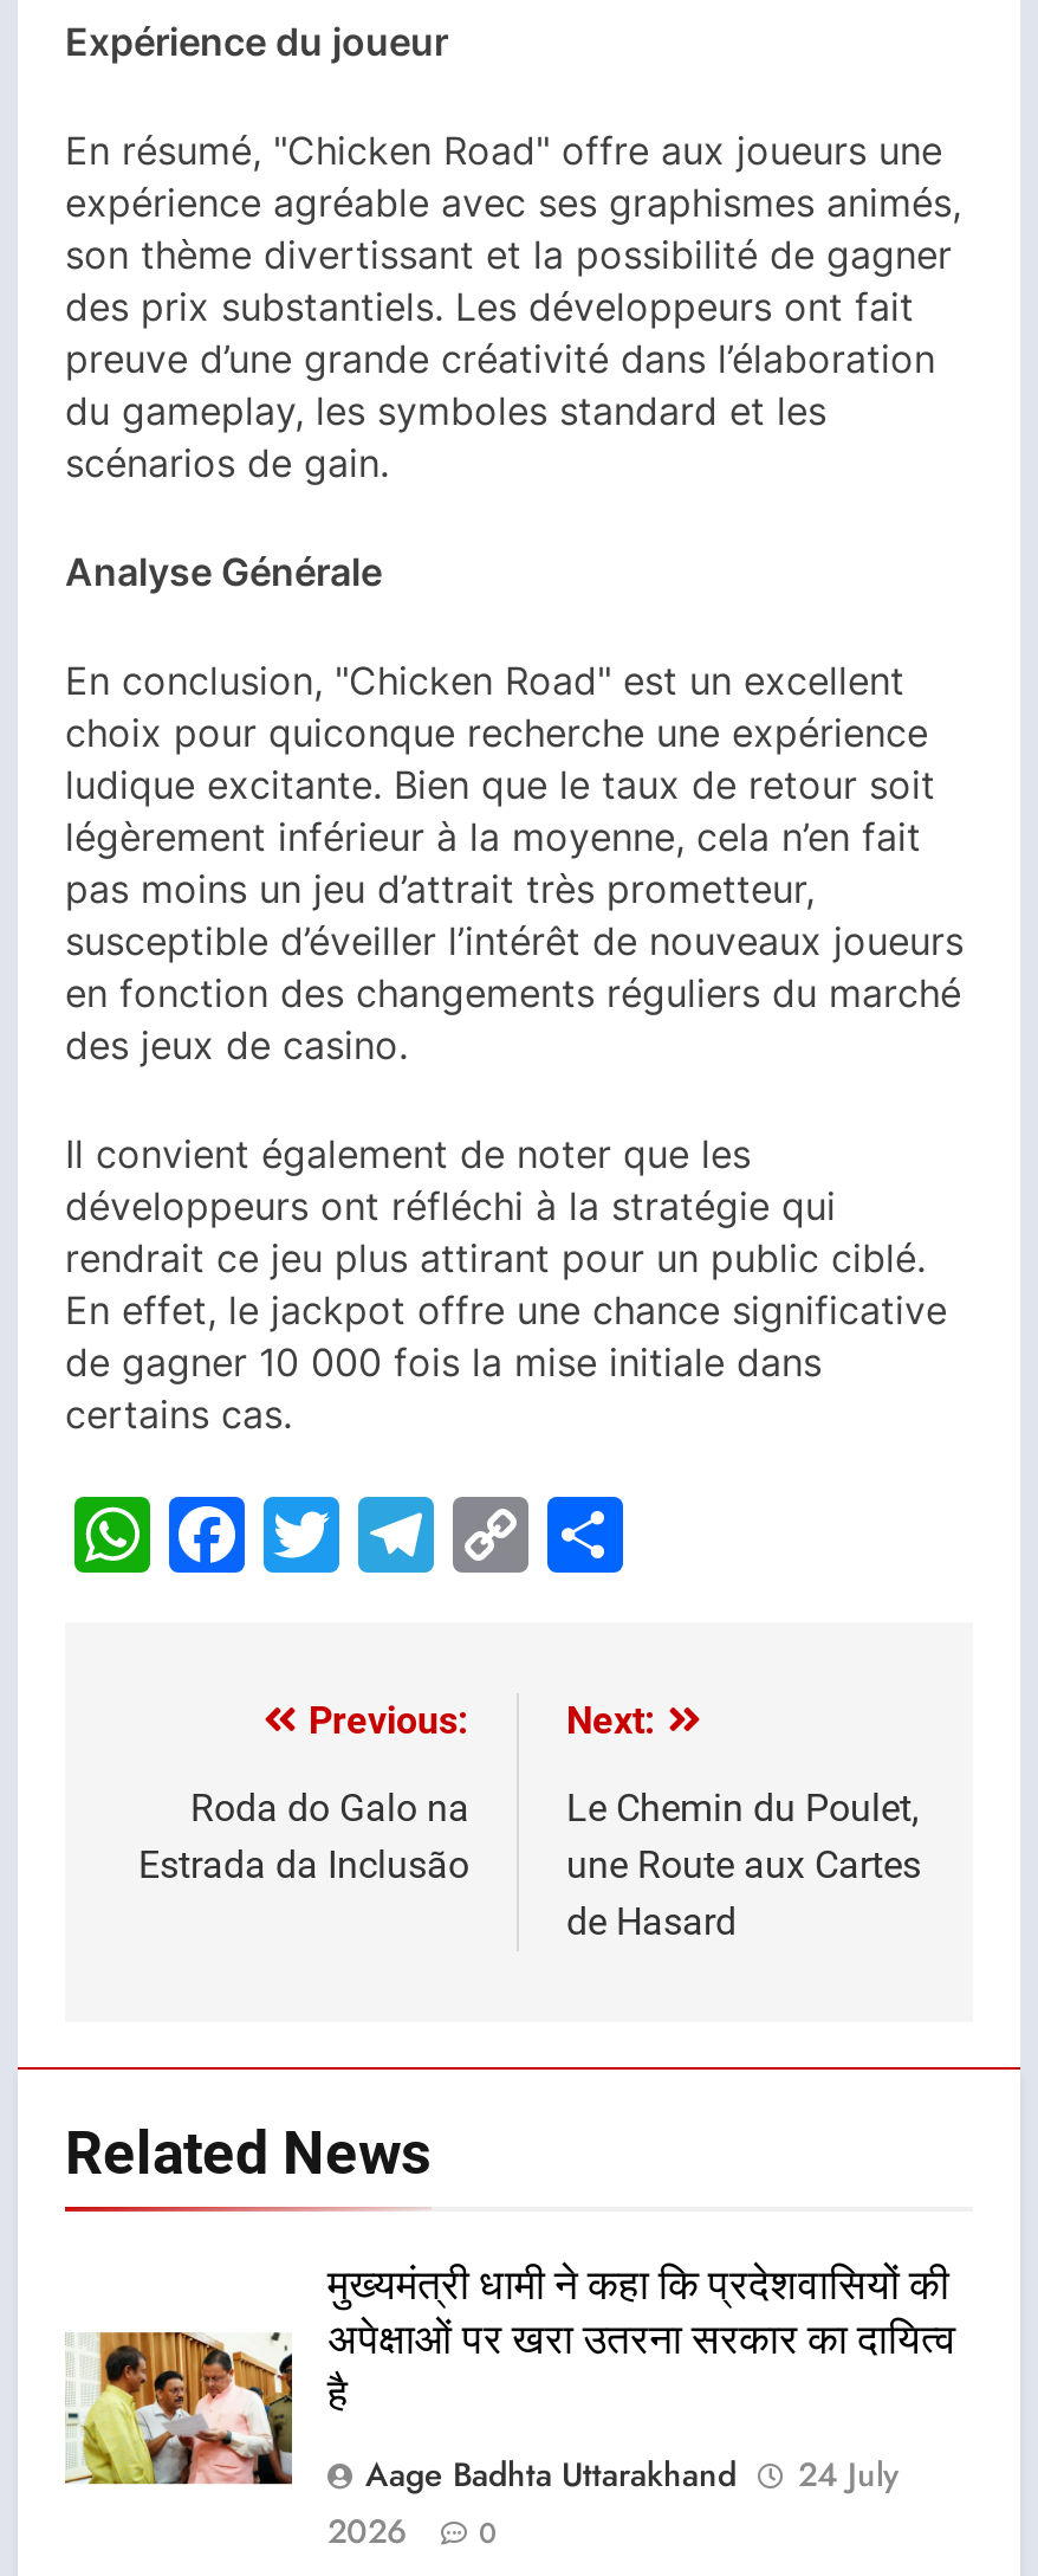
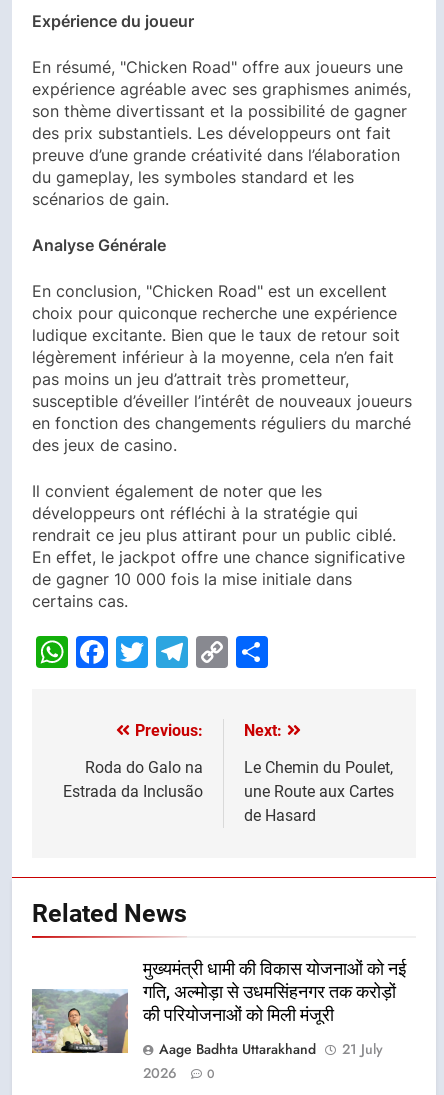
- [image]
- मुख्यमंत्री धामी ने कहा कि प्रदेशवासियों की
- अपेक्षाओं पर खरा उतरना सरकार का दायित्व
- है
+ [image]
+ मुख्यमंत्री धामी की विकास योजनाओं को नई
+ गति, अल्मोड़ा से उधमसिंहनगर तक करोड़ों
+ की परियोजनाओं को मिली मंजूरी

- Aage Badhta Uttarakhand 24 July
+ Aage Badhta Uttarakhand 21 July
